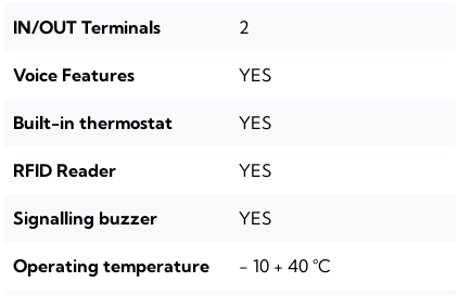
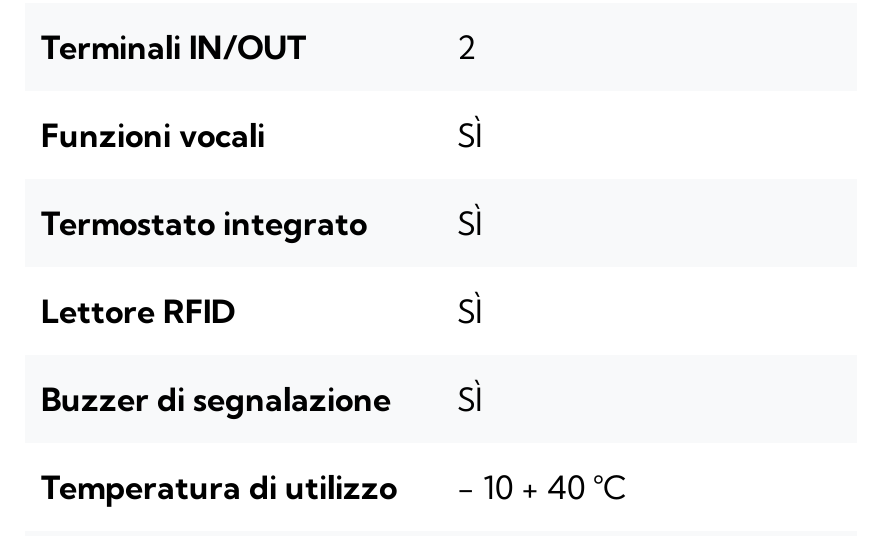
- IN/OUT Terminals
+ Terminali IN/OUT

- Voice Features
- YES
+ Funzioni vocali
+ SÌ

- Built-in thermostat
- YES
+ Termostato integrato
+ SÌ

- RFID Reader
- YES
+ Lettore RFID
+ SÌ

- Signalling buzzer
- YES
+ Buzzer di segnalazione
+ SÌ

- Operating temperature
+ Temperatura di utilizzo
